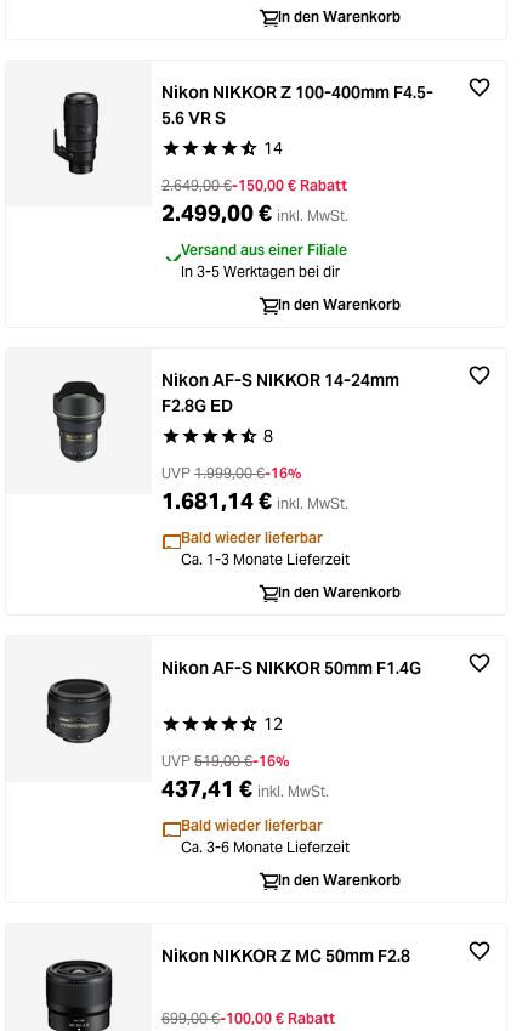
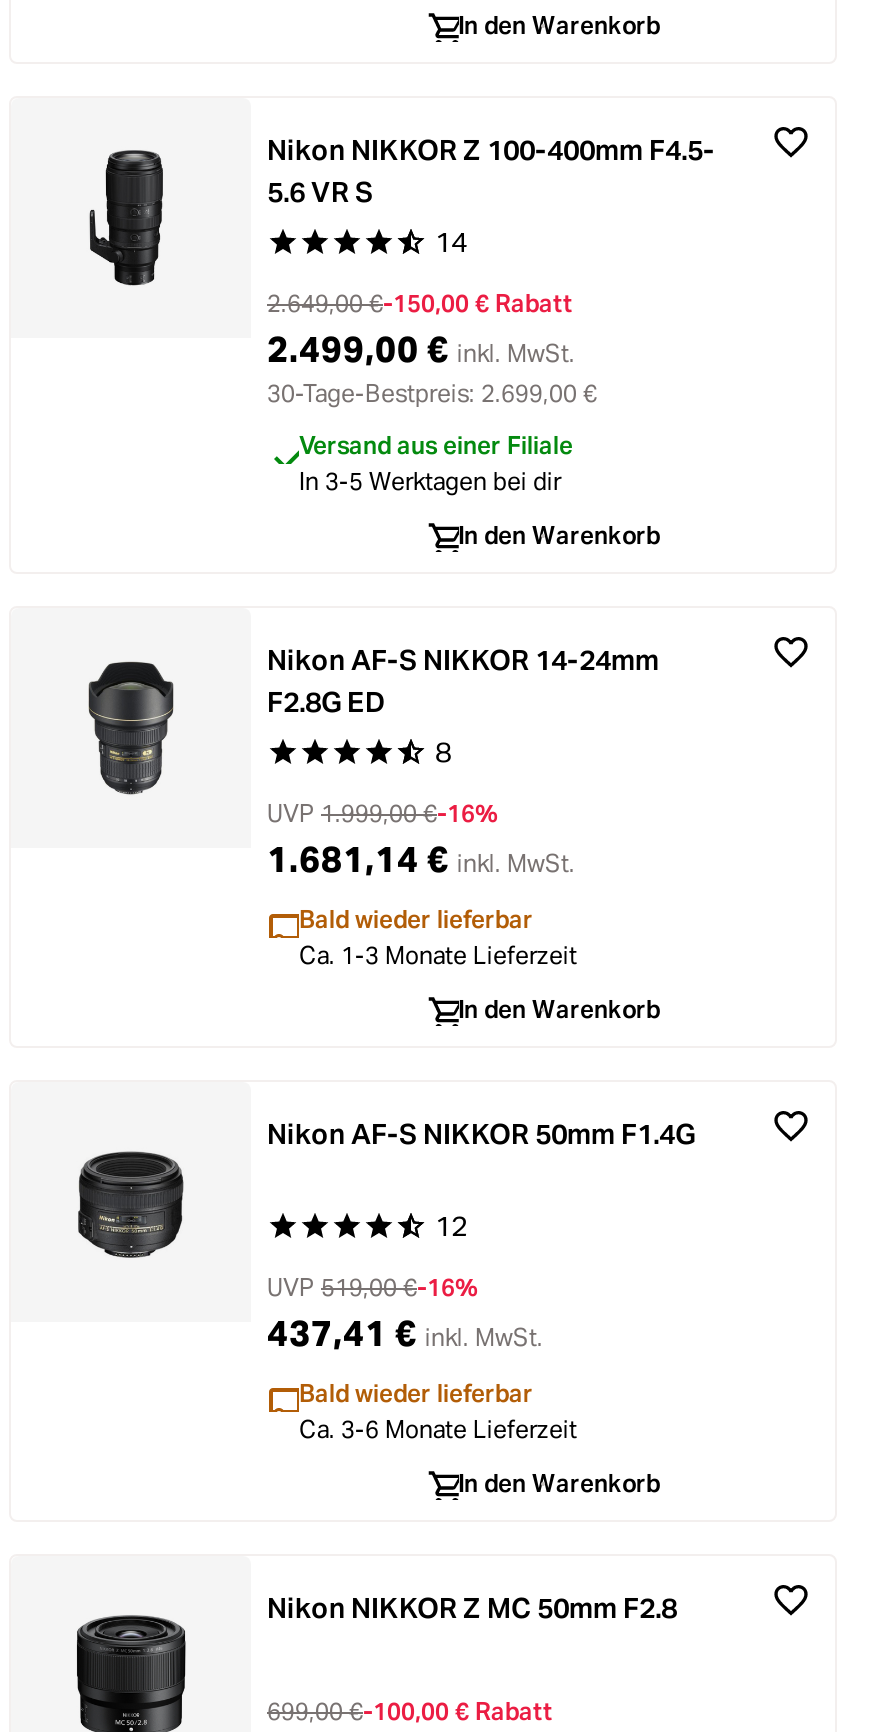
+ 30-Tage-Bestpreis: 2.699,00 €
